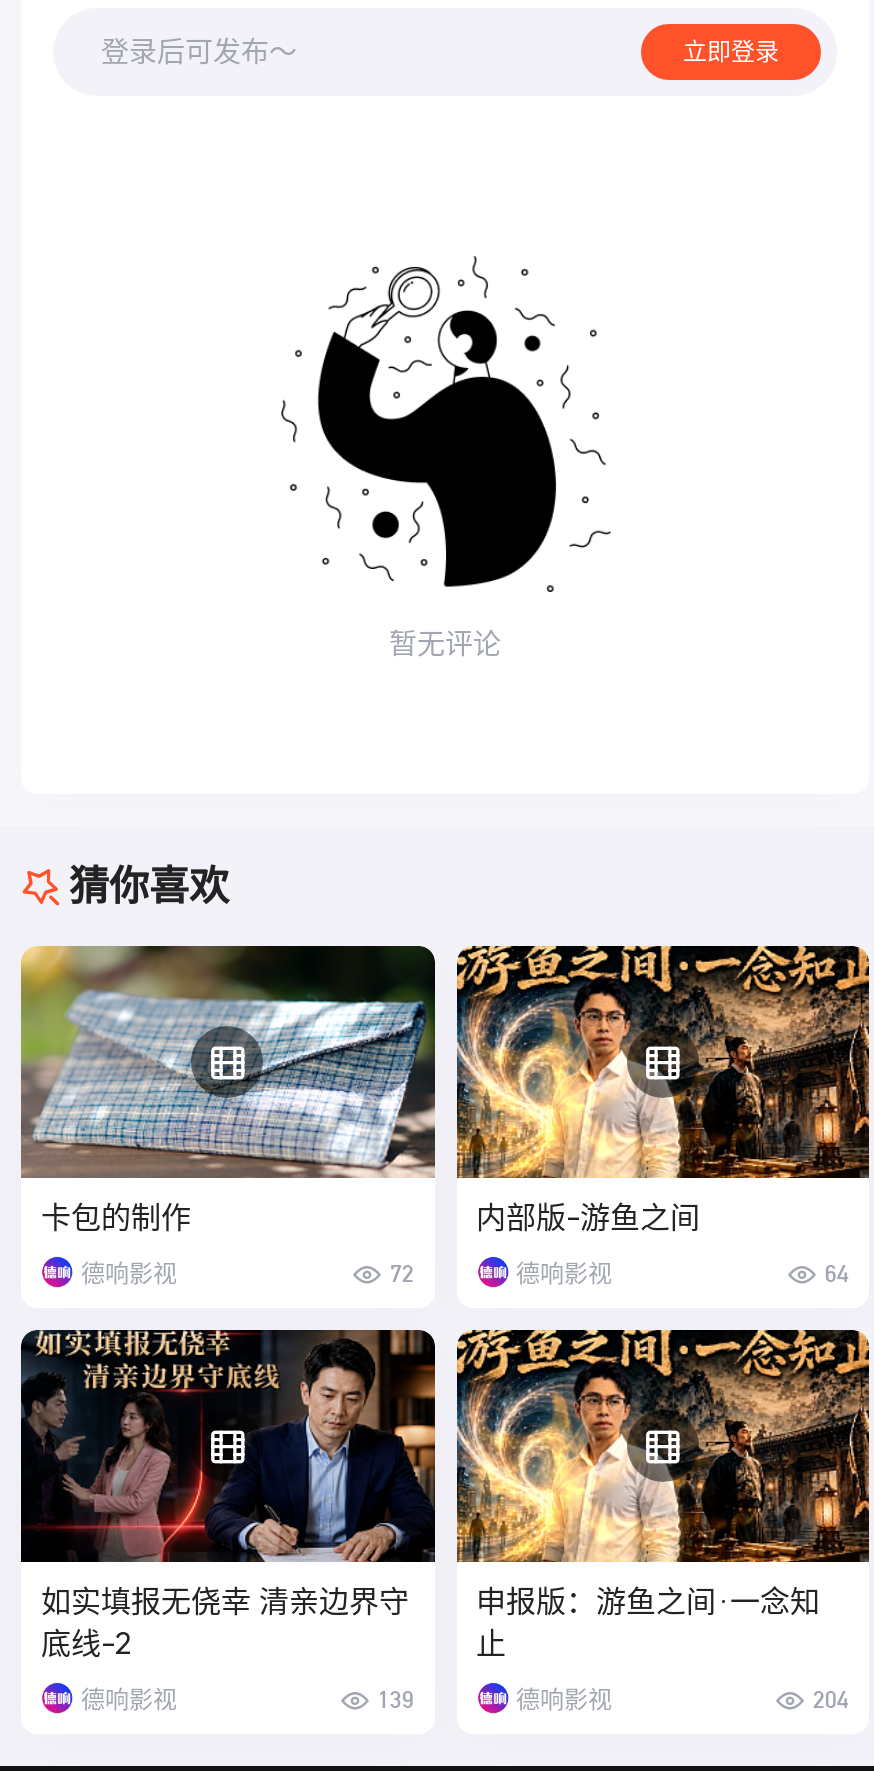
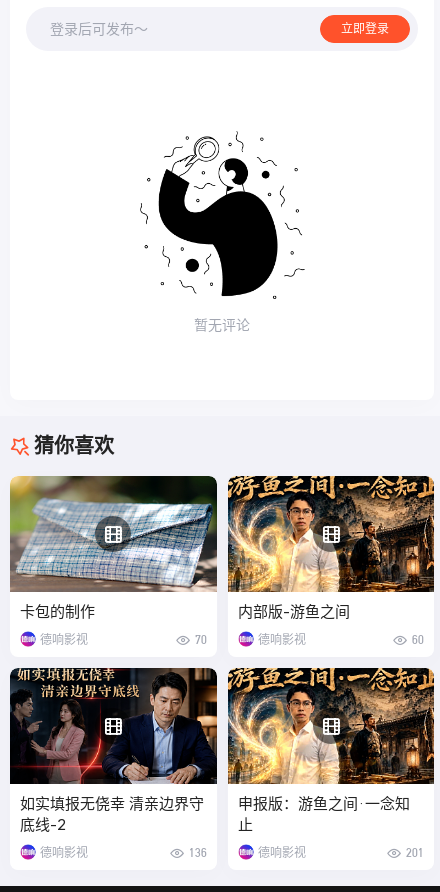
- 72
+ 70

- 64
+ 60

- 139
+ 136

- 204
+ 201
